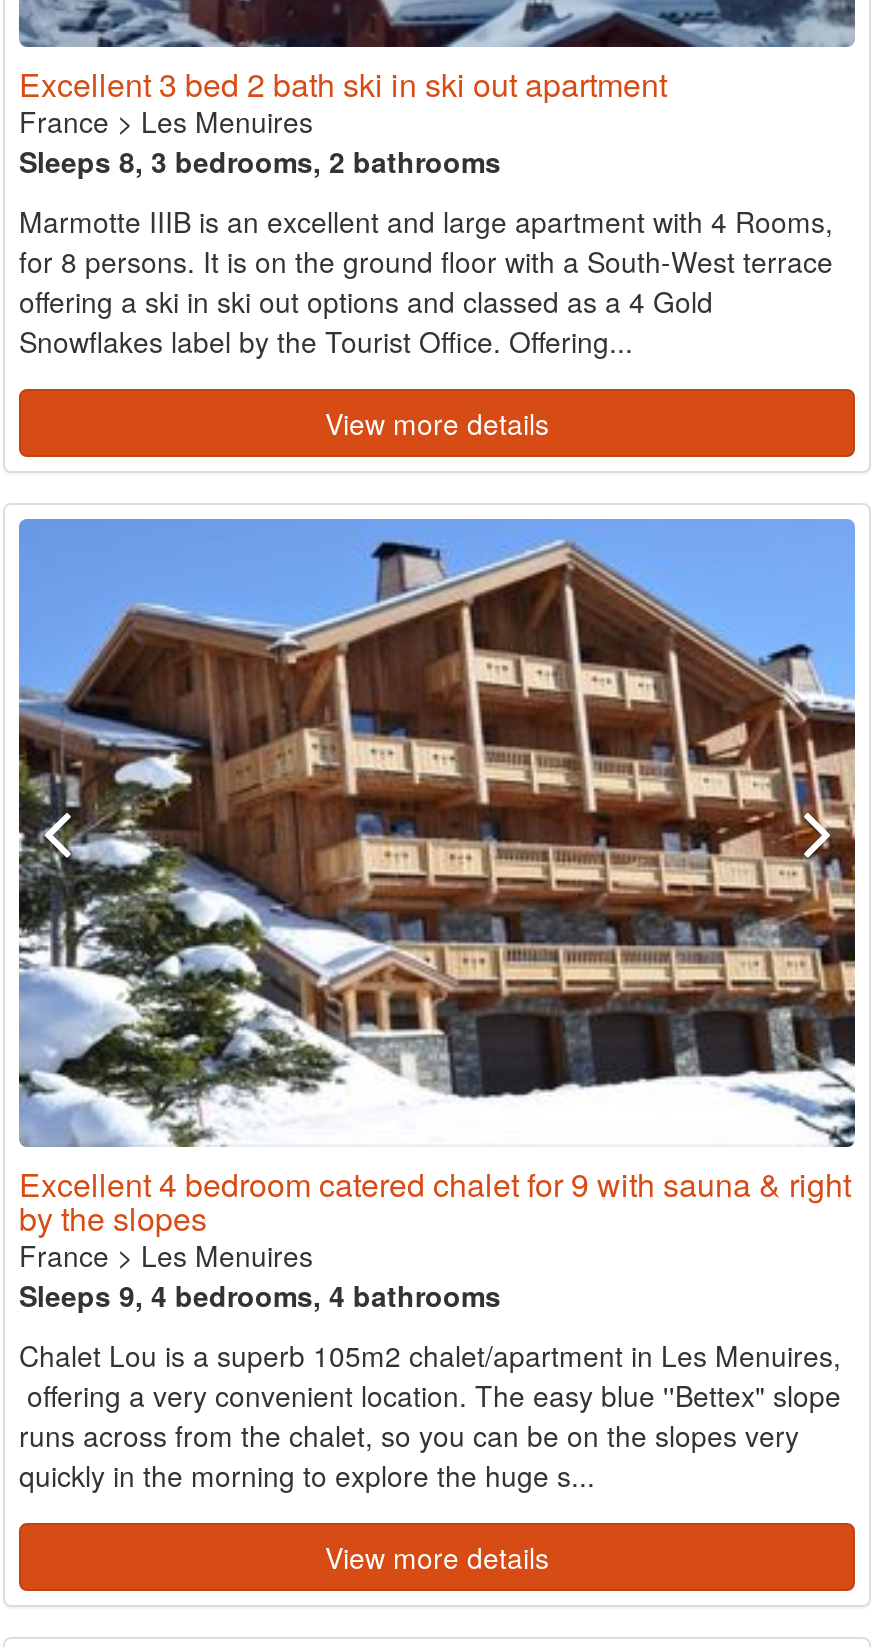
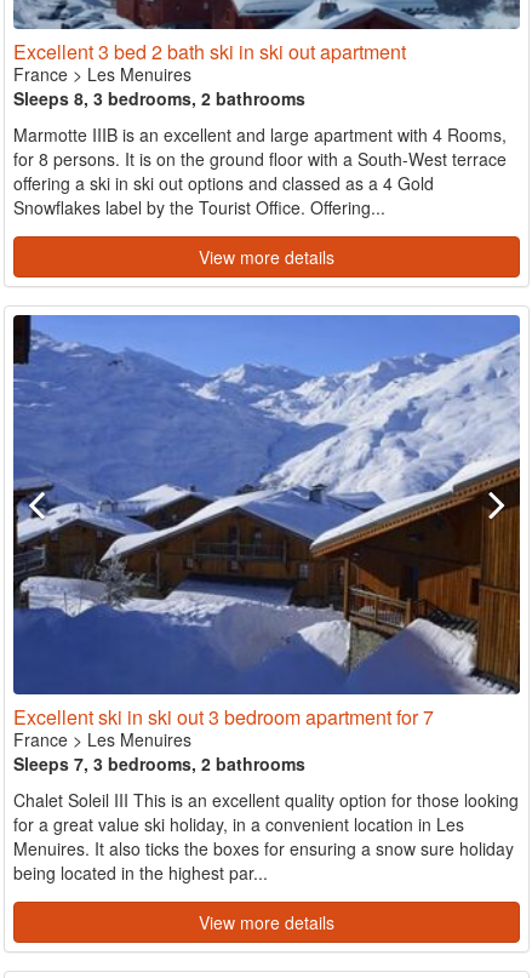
- [image]
- Excellent 4 bedroom catered chalet for 9 with sauna & right
- by the slopes
+ [image]
+ Excellent ski in ski out 3 bedroom apartment for 7

- Sleeps 9, 4 bedrooms, 4 bathrooms
+ Sleeps 7, 3 bedrooms, 2 bathrooms

- Chalet Lou is a superb 105m2 chalet/apartment in Les Menuires,
- offering a very convenient location. The easy blue ''Bettex" slope
- runs across from the chalet, so you can be on the slopes very
- quickly in the morning to explore the huge s...
+ Chalet Soleil III This is an excellent quality option for those looking
+ for a great value ski holiday, in a convenient location in Les
+ Menuires. It also ticks the boxes for ensuring a snow sure holiday
+ being located in the highest par...
